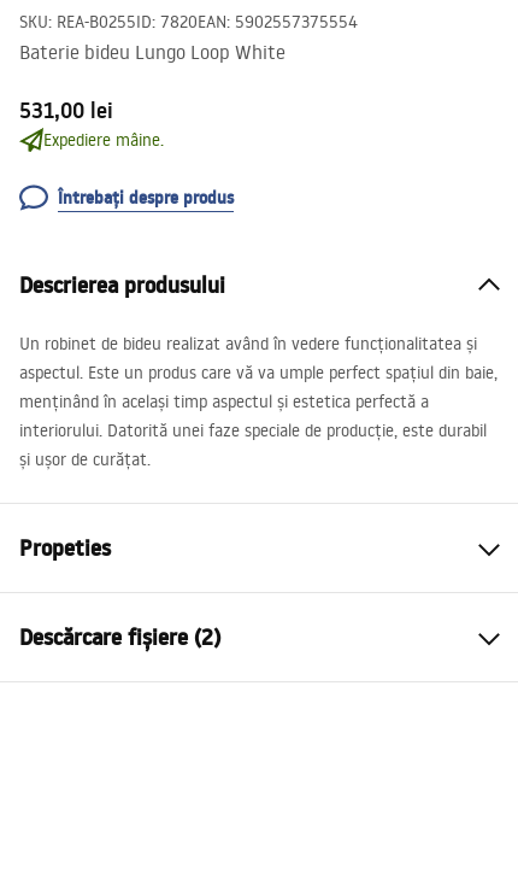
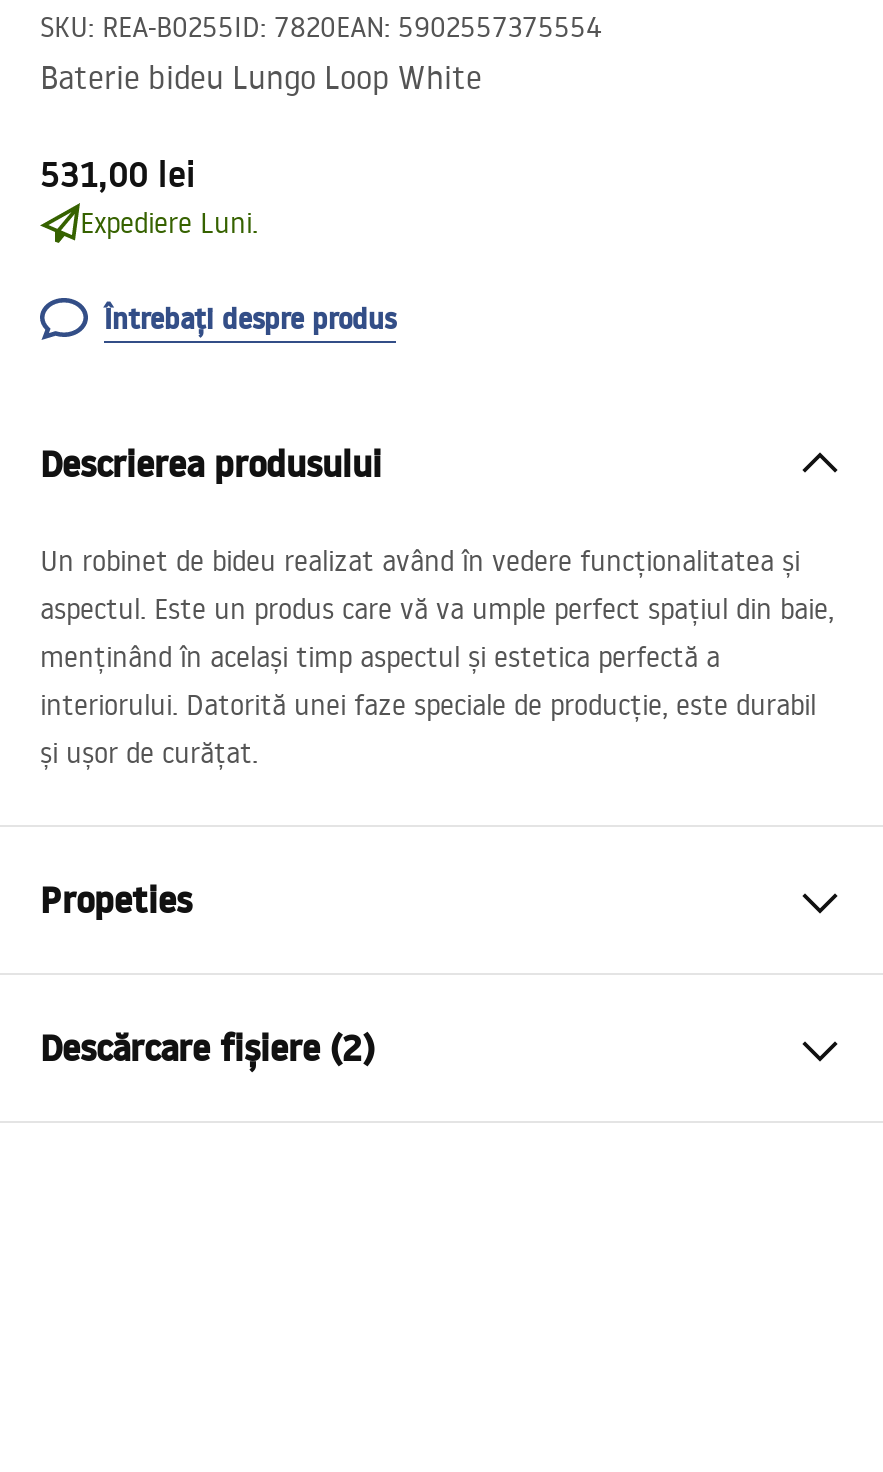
- Expediere mâine.
+ Expediere Luni.
